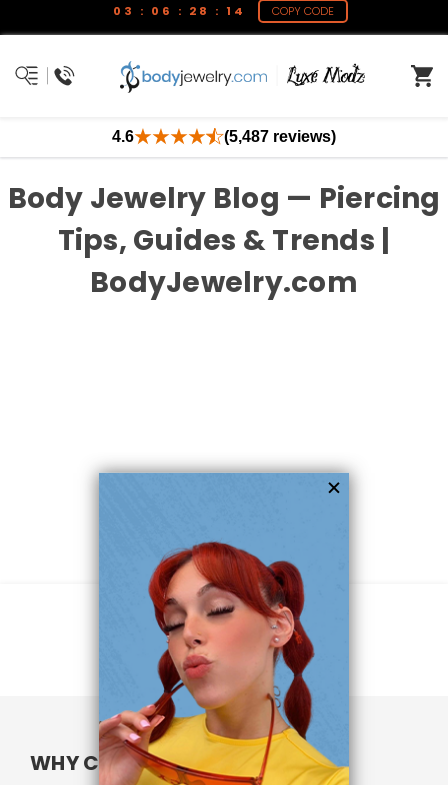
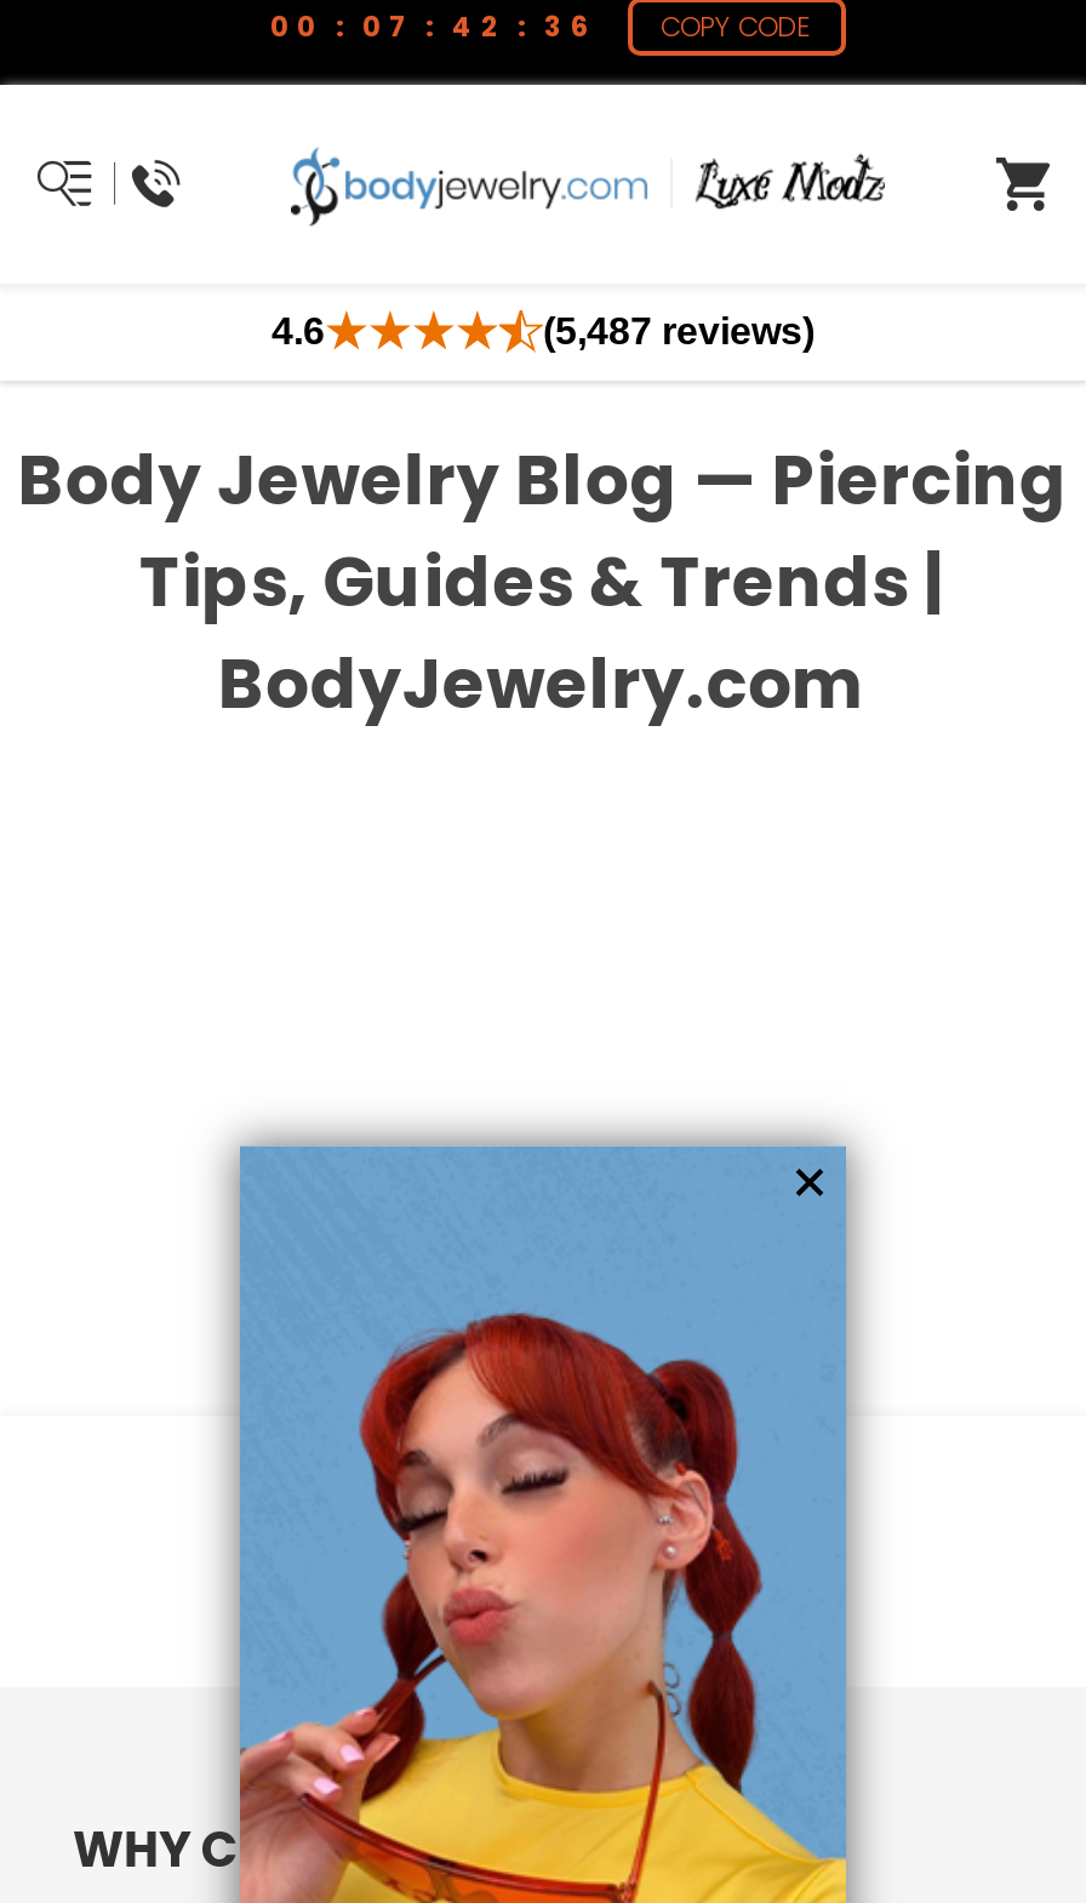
- 03 : 06 : 28 : 14 COPY CODE
+ 00 : 07 : 42 : 36 COPY CODE
